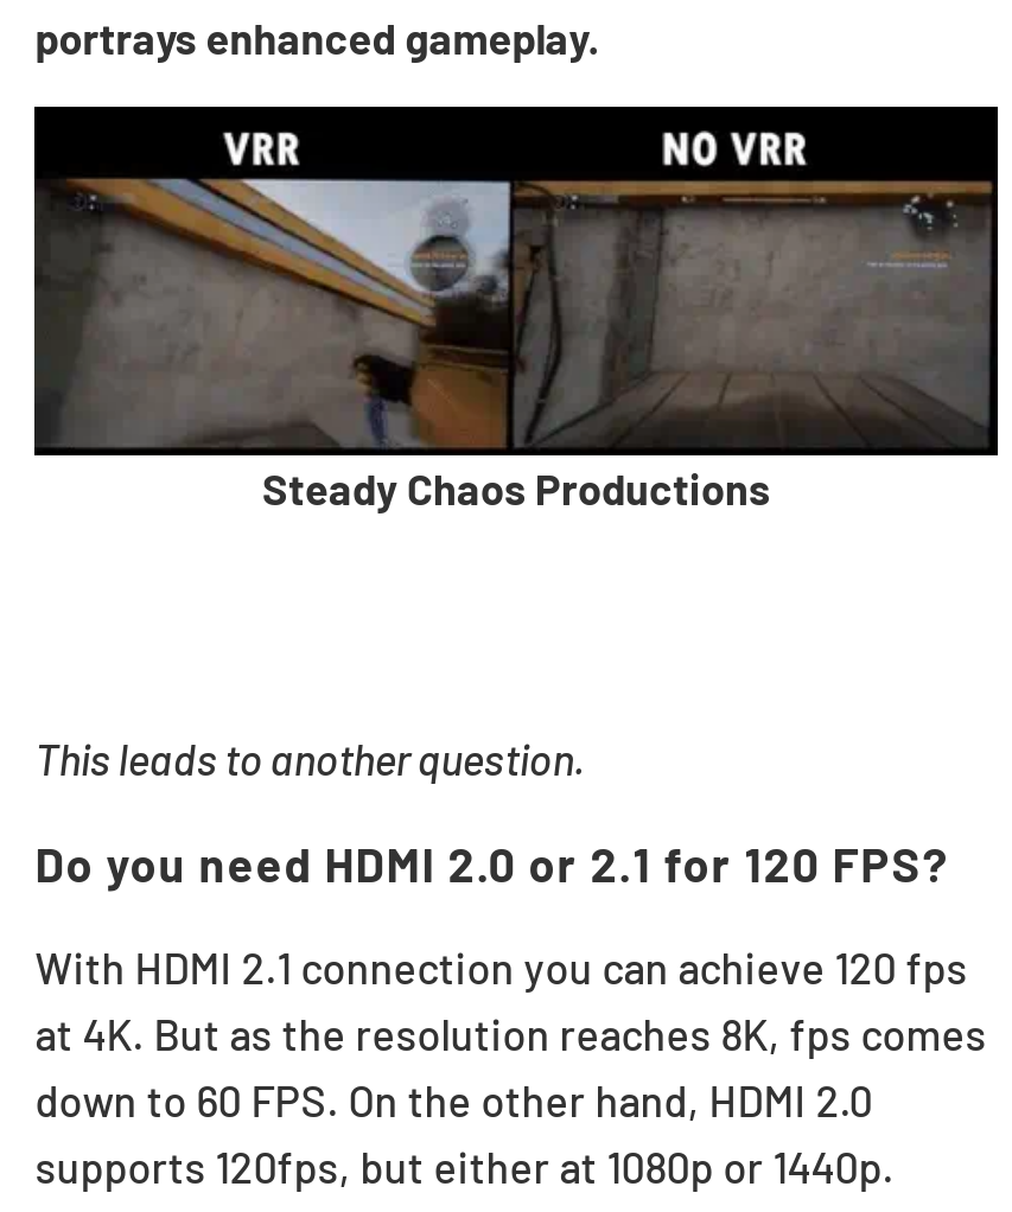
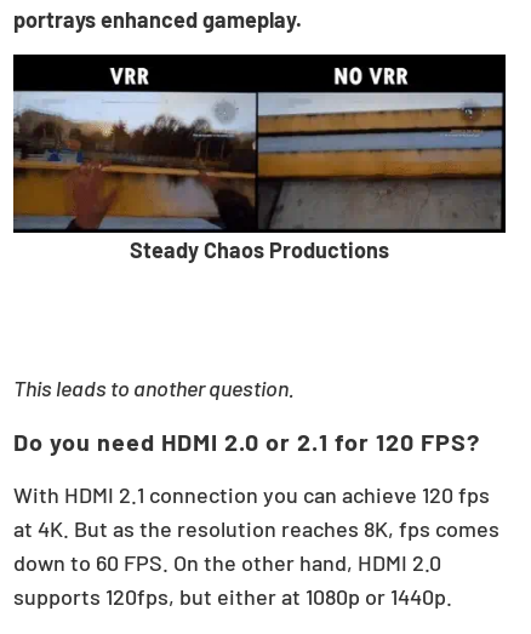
- [image]
+ [image]
